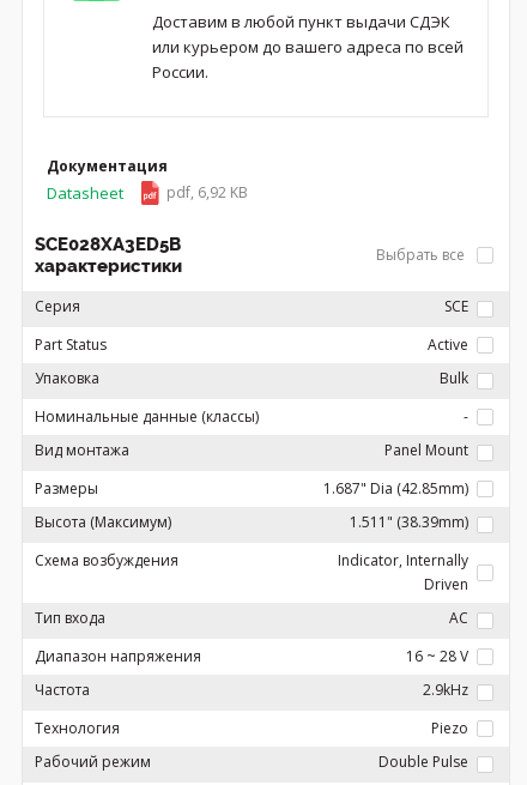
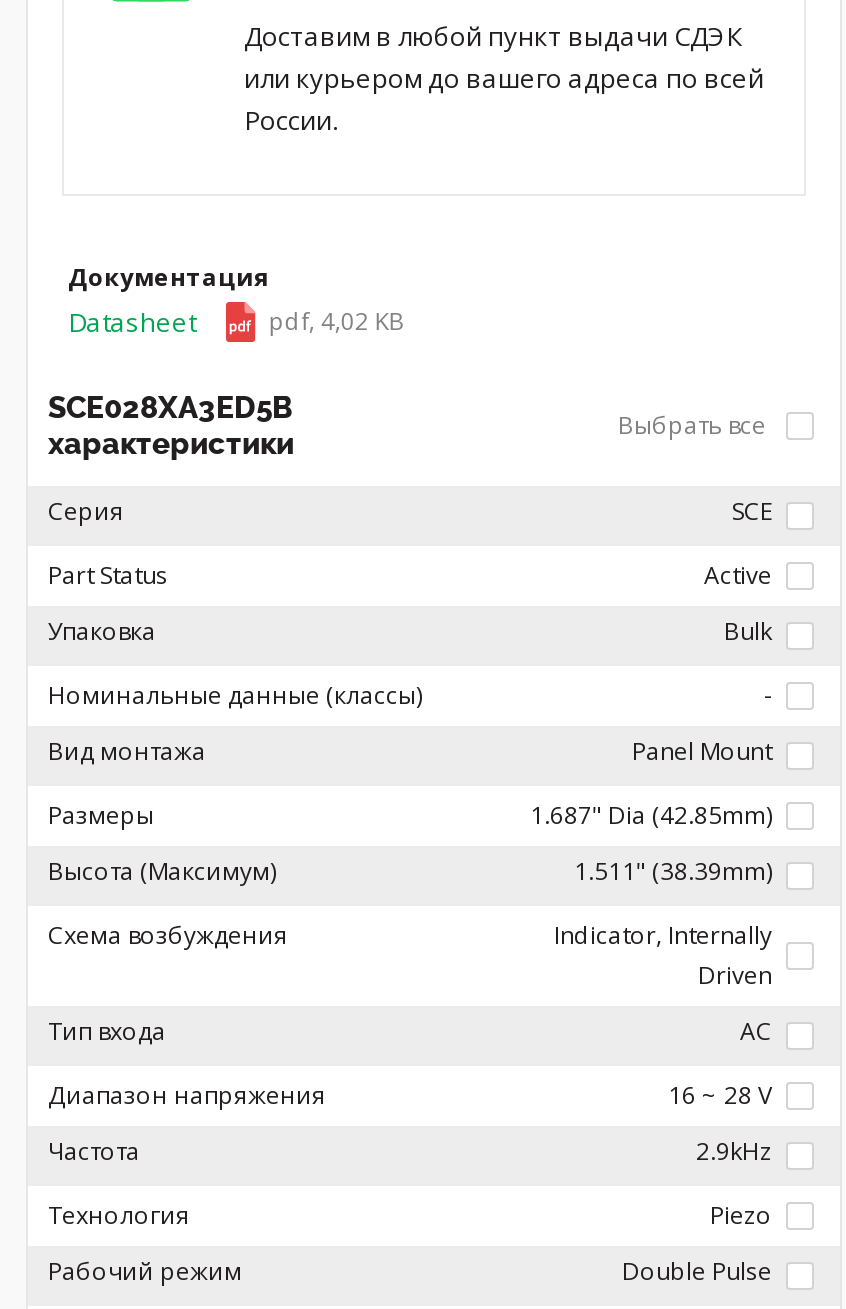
- pdf, 6,92 KB
+ pdf, 4,02 KB
